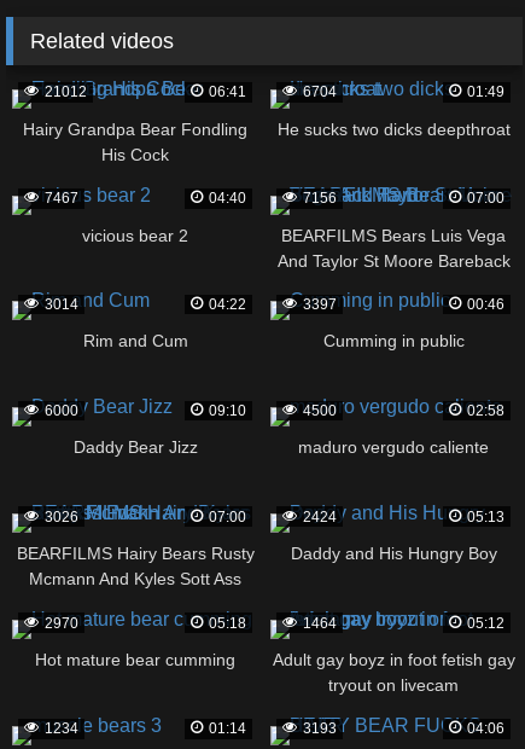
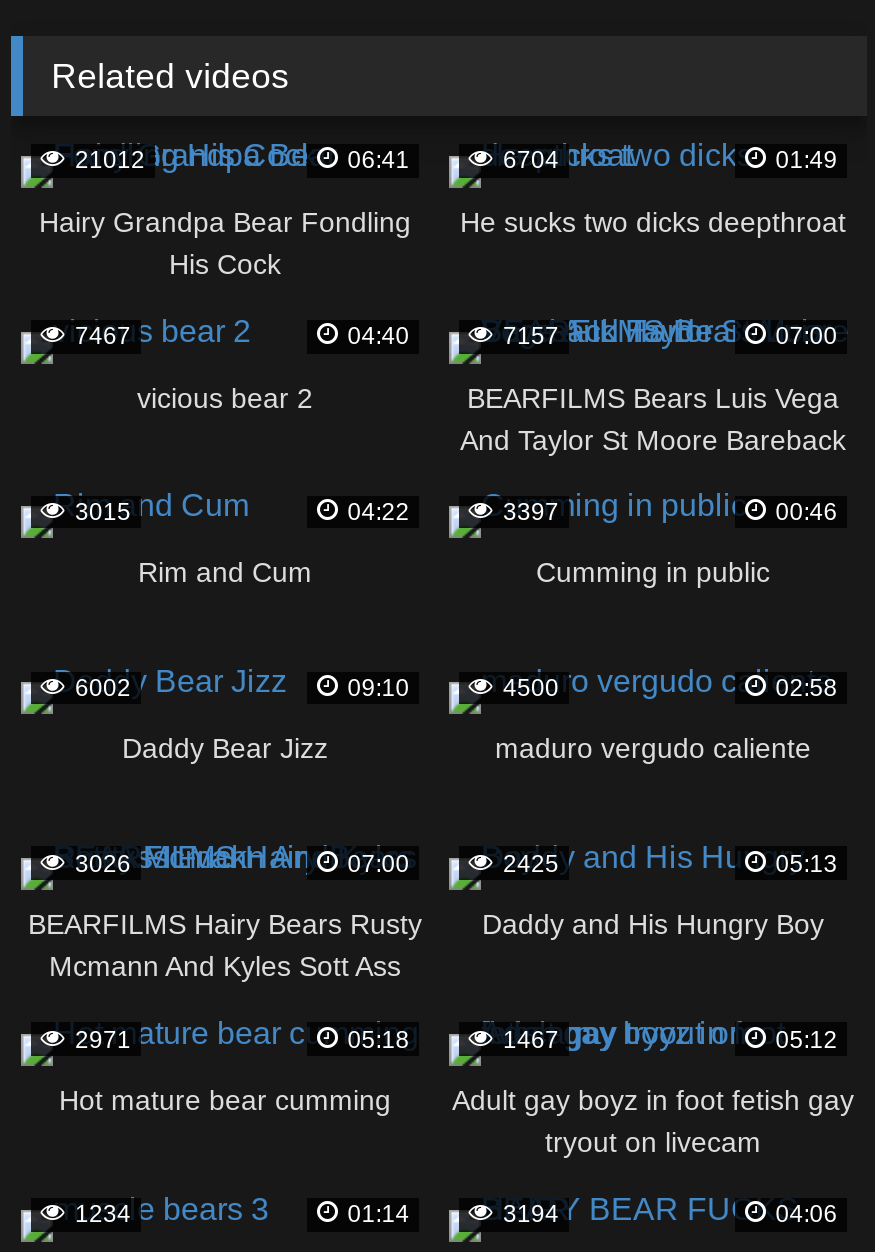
- 7156
+ 7157

- 3014
+ 3015

- 6000
+ 6002

- 2424
+ 2425

- 2970
+ 2971

- 1464
+ 1467

- 3193
+ 3194
